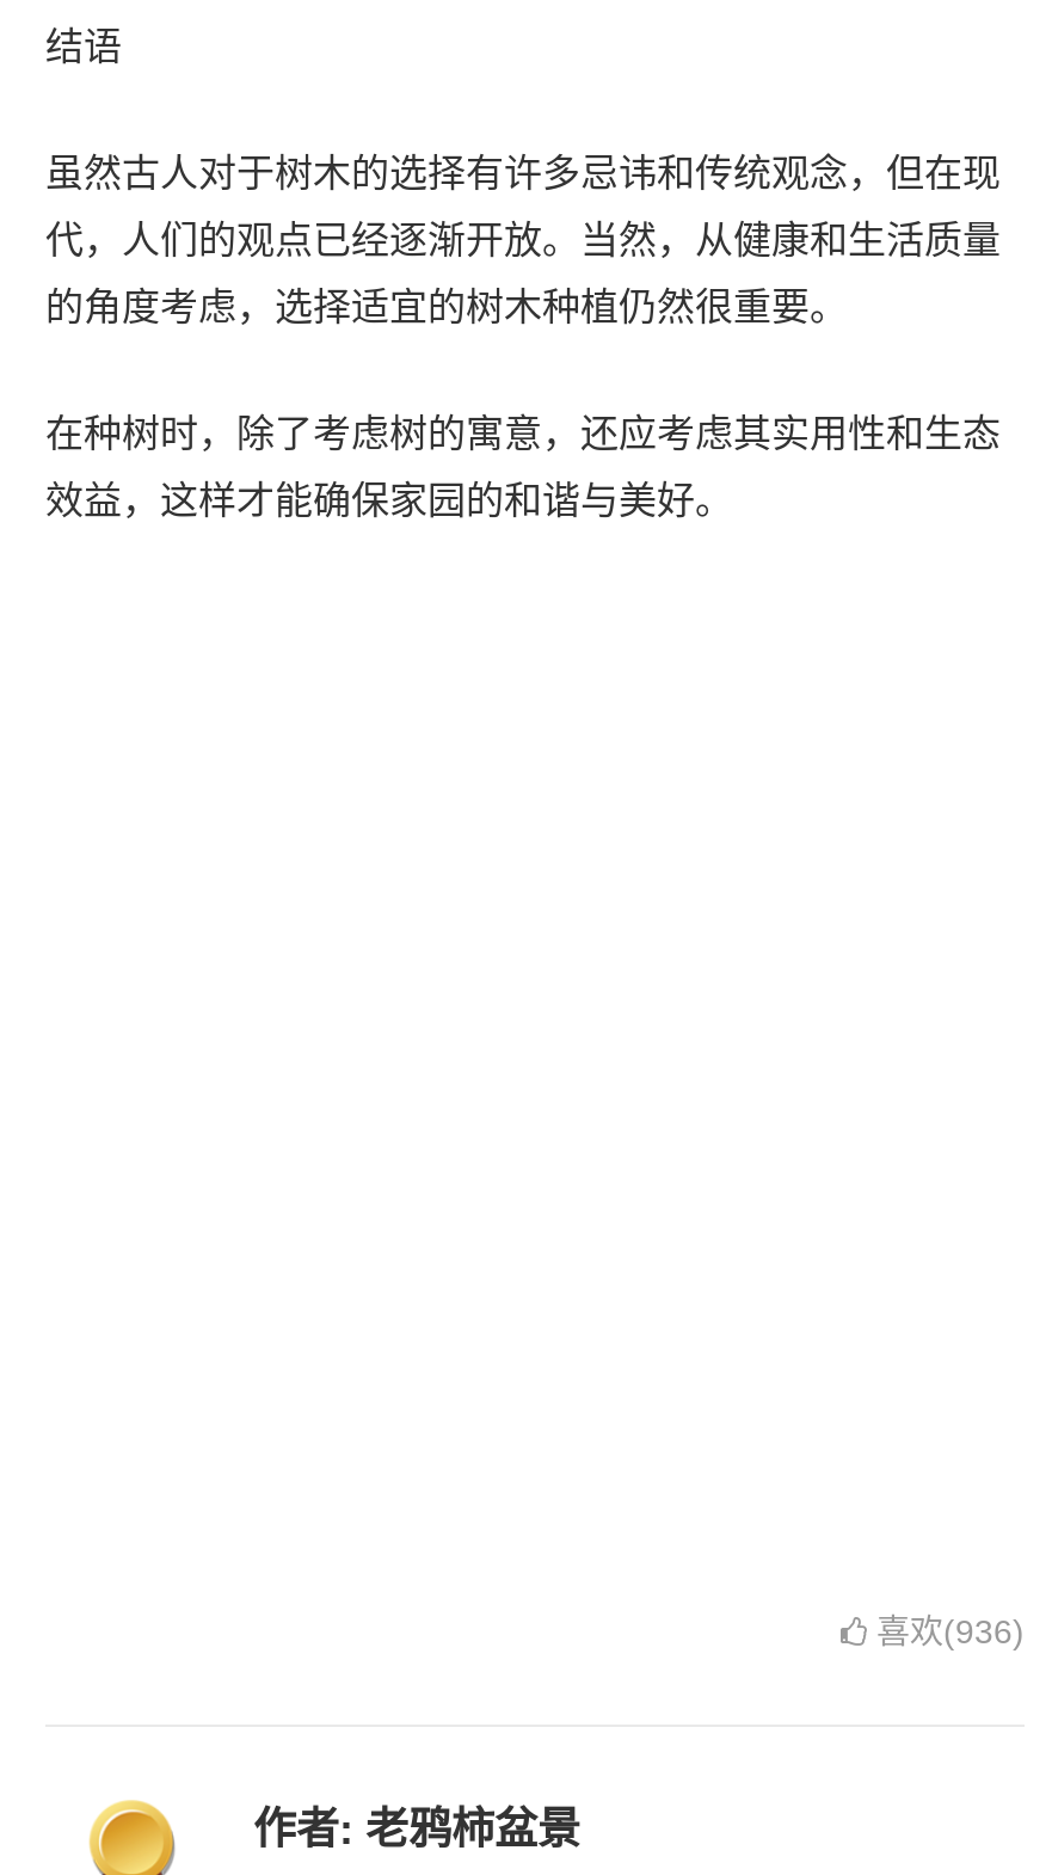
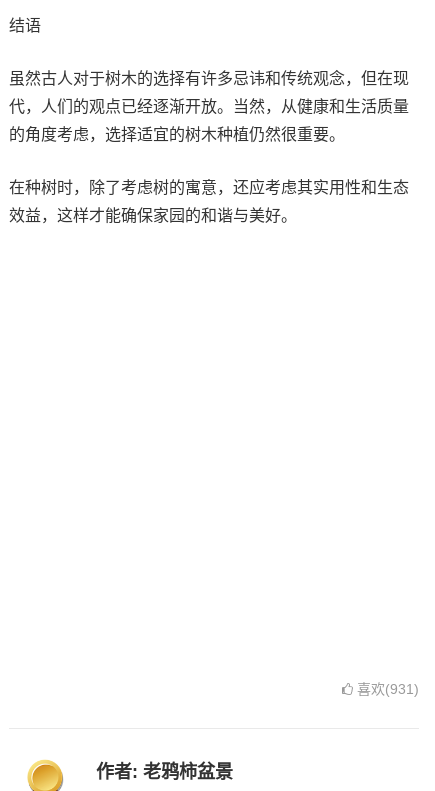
- 喜欢(936)
+ 喜欢(931)
